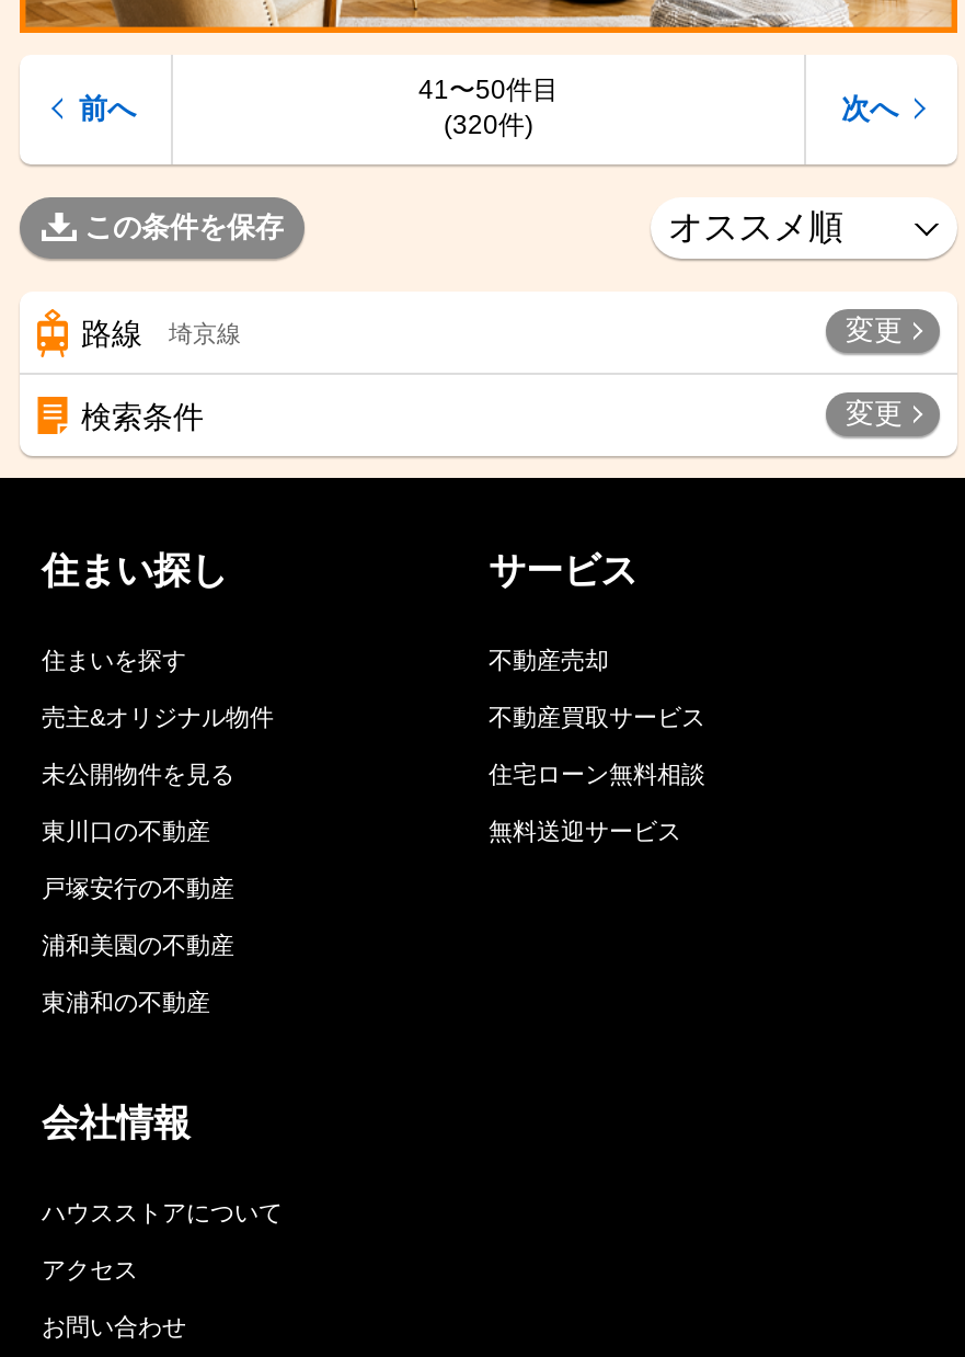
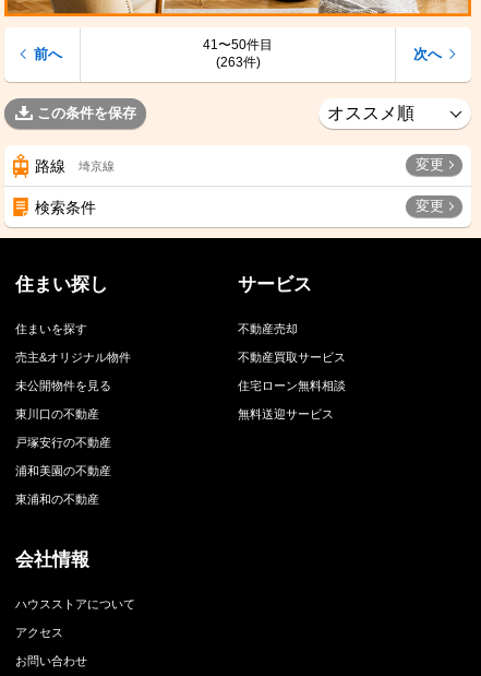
- (320件)
+ (263件)
